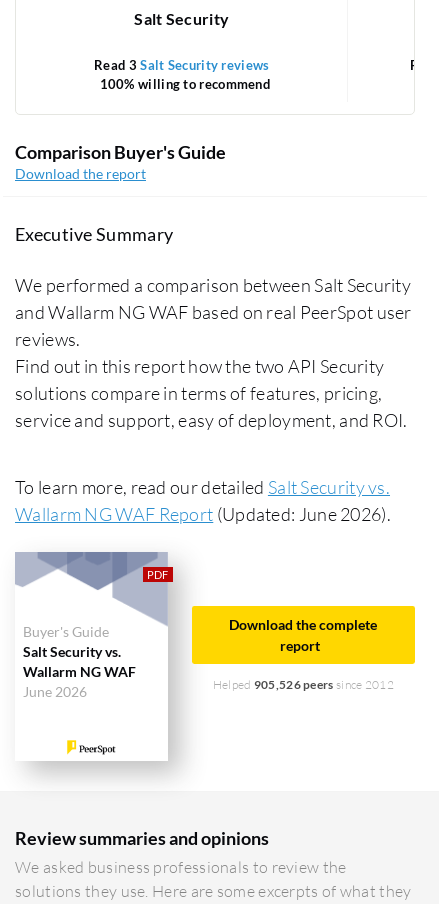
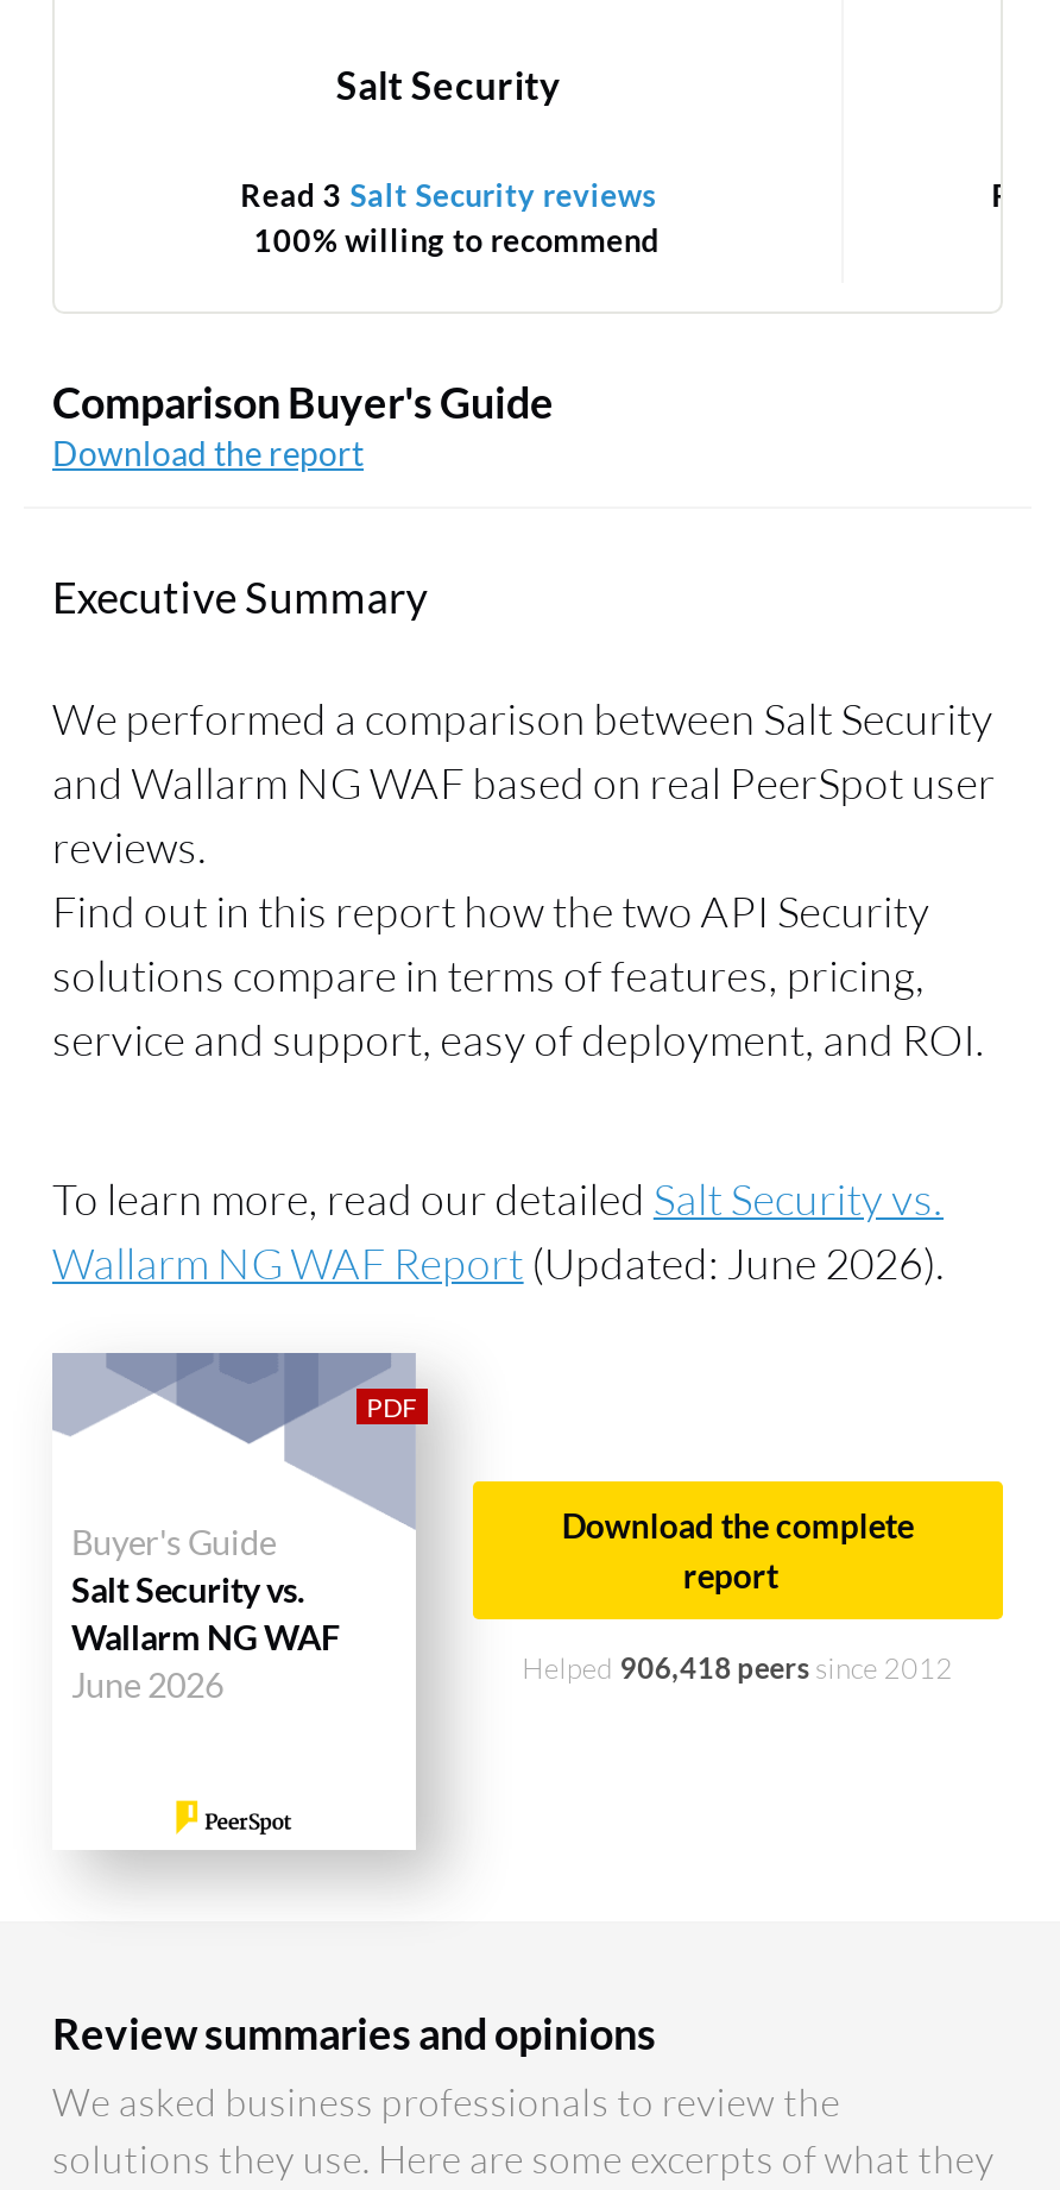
- Helped 905,526 peers since 2012
+ Helped 906,418 peers since 2012
